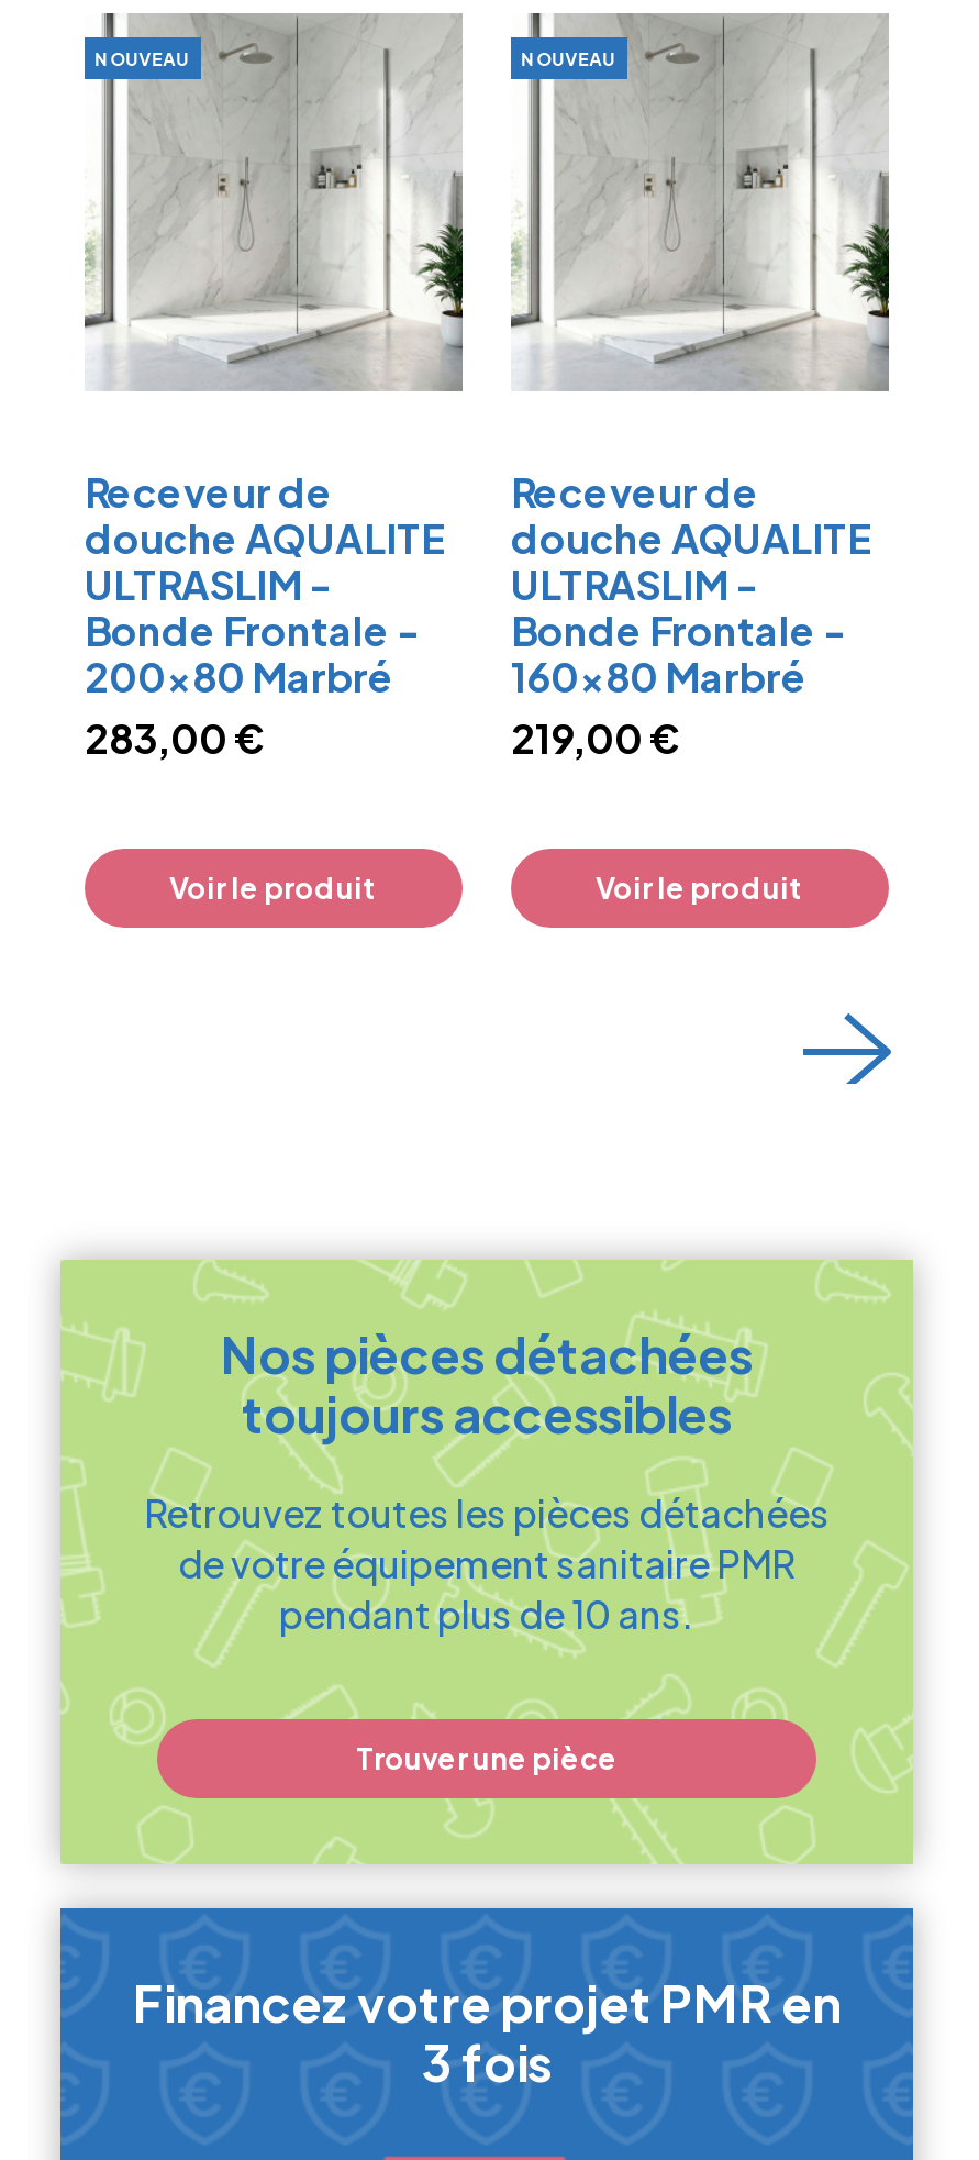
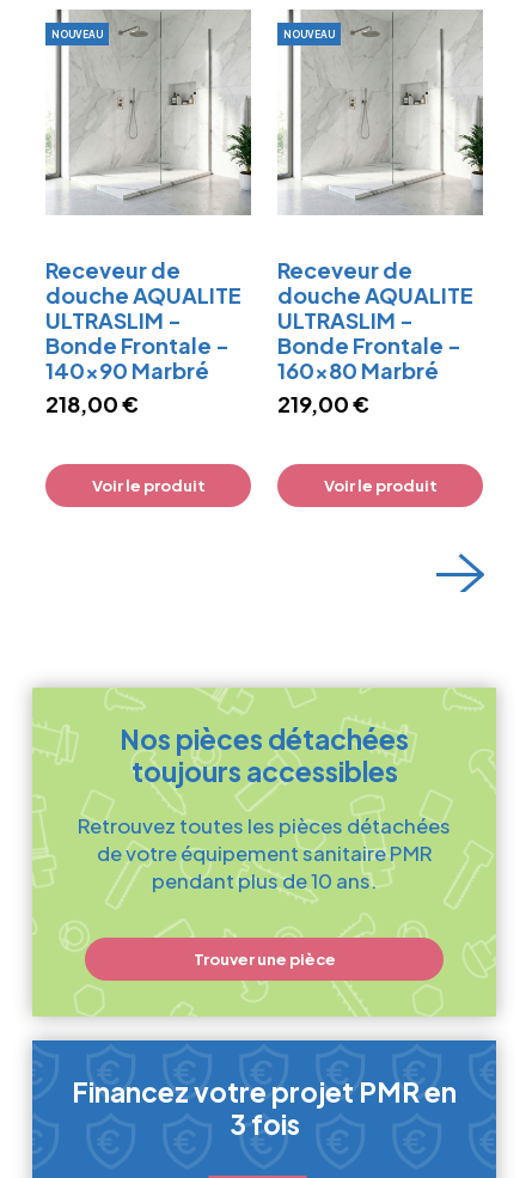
- 200x80 Marbré
+ 140x90 Marbré

- 283,00 €
+ 218,00 €
